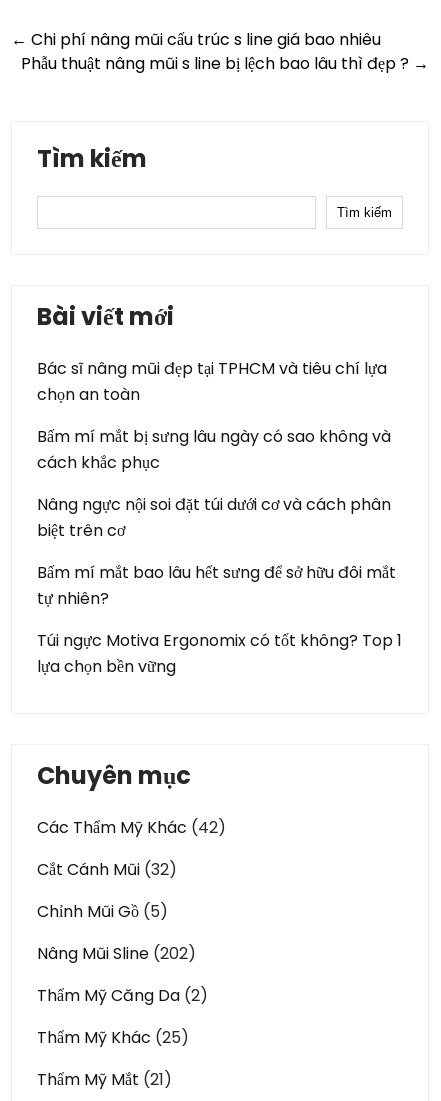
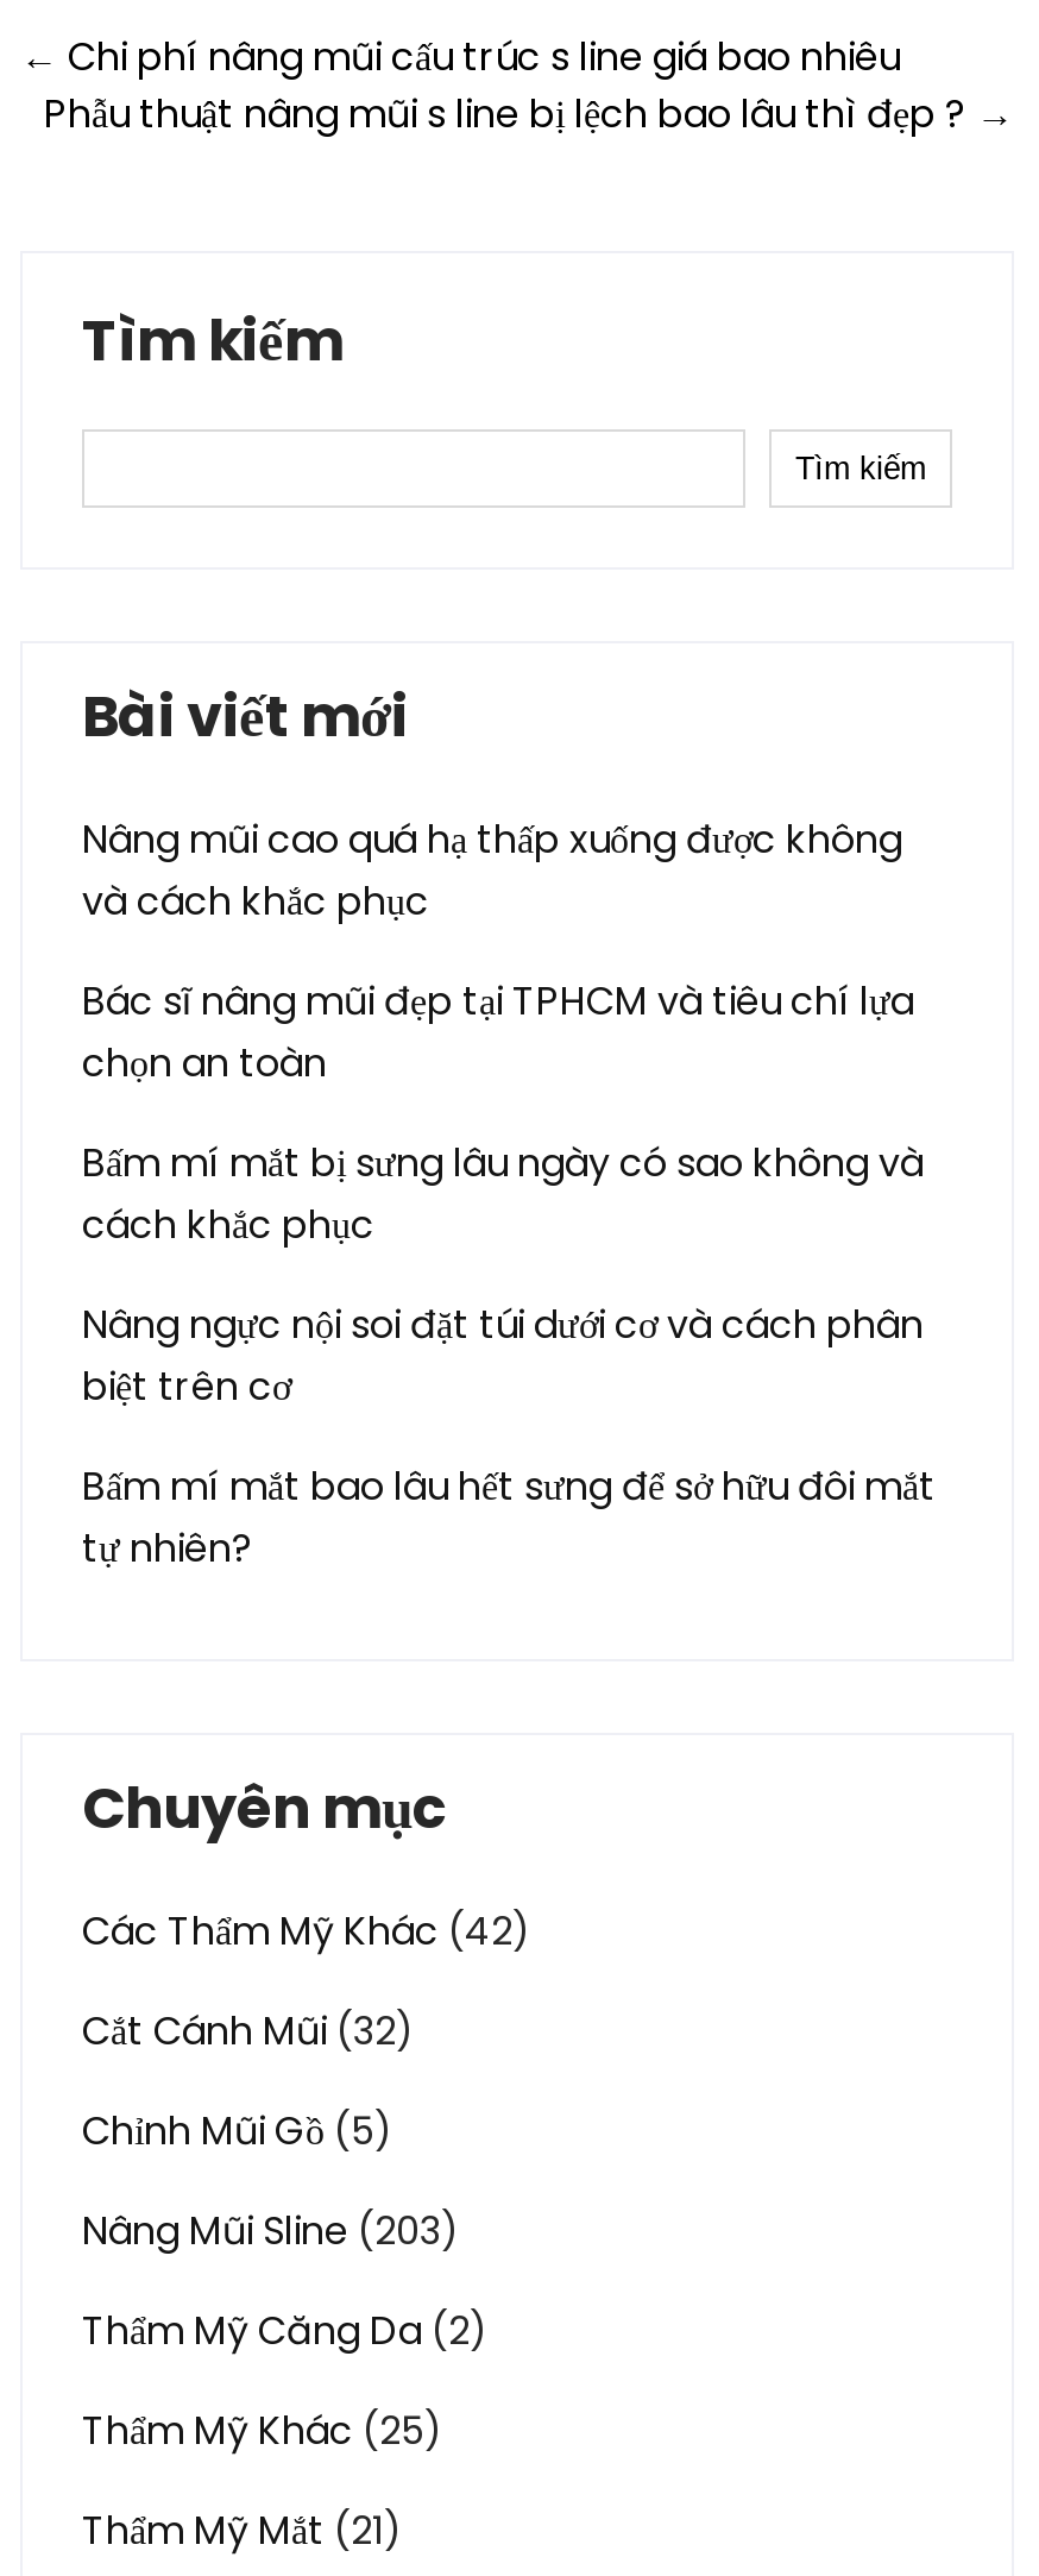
+ Nâng mũi cao quá hạ thấp xuống được không
+ và cách khắc phục

moved down: Bác sĩ nâng mũi đẹp tại TPHCM và tiêu chí lựa | chọn an toàn | Bấm mí mắt bị sưng lâu ngày có sao không và | cách khắc phục | Nâng ngực nội soi đặt túi dưới cơ và cách phân | biệt trên cơ | Bấm mí mắt bao lâu hết sưng để sở hữu đôi mắt | tự nhiên?

- Túi ngực Motiva Ergonomix có tốt không? Top 1
- lựa chọn bền vững

- Nâng Mũi Sline (202)
+ Nâng Mũi Sline (203)
